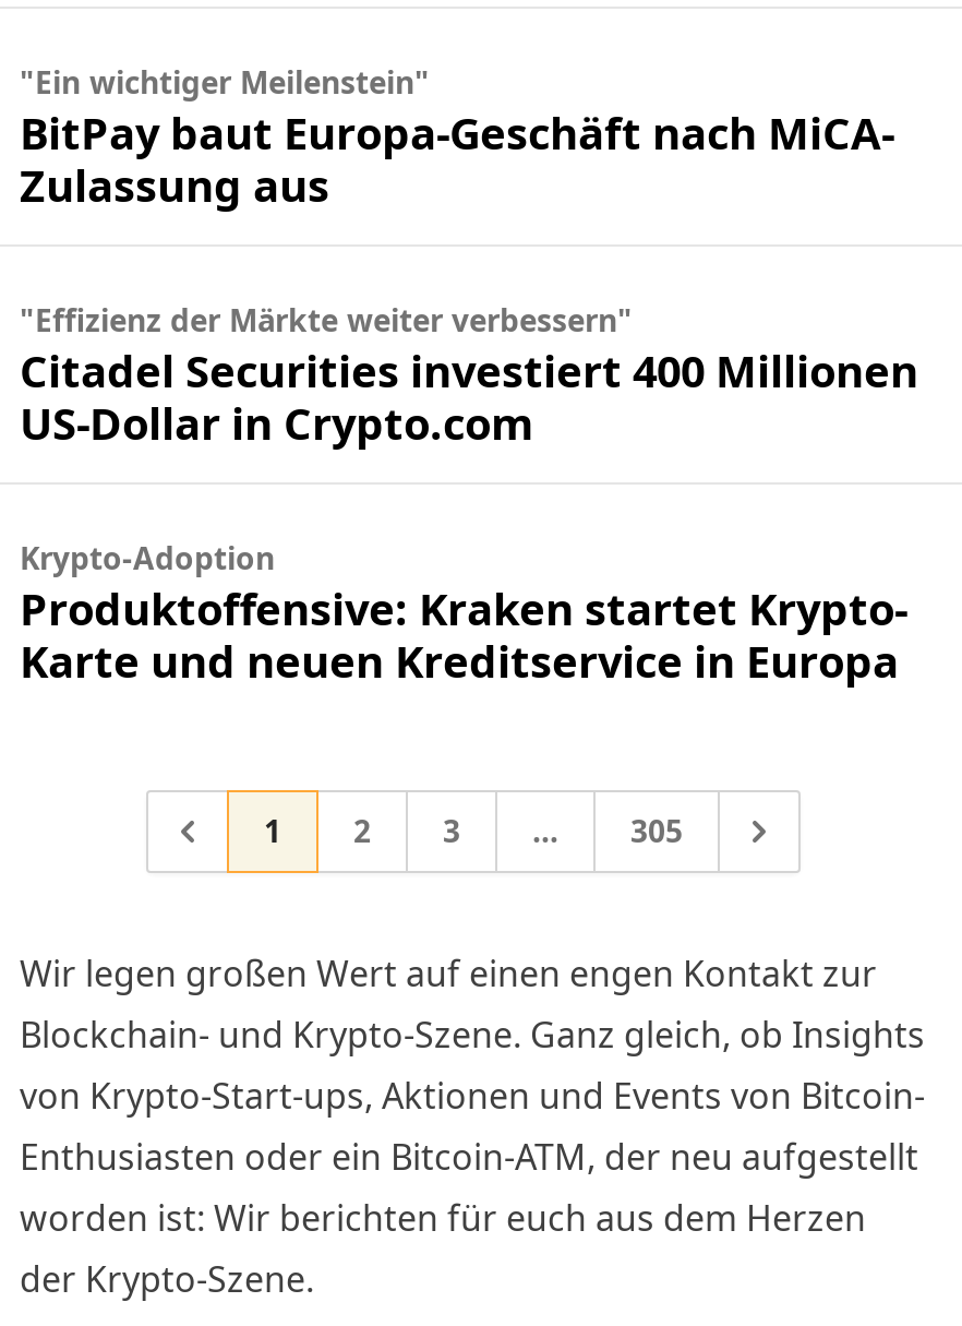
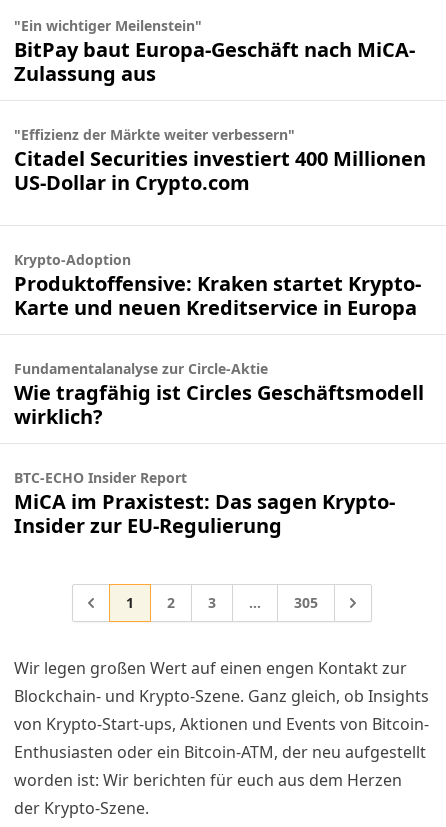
+ Fundamentalanalyse zur Circle-Aktie
+ Wie tragfähig ist Circles Geschäftsmodell
+ wirklich?
+ BTC-ECHO Insider Report
+ MiCA im Praxistest: Das sagen Krypto-
+ Insider zur EU-Regulierung
